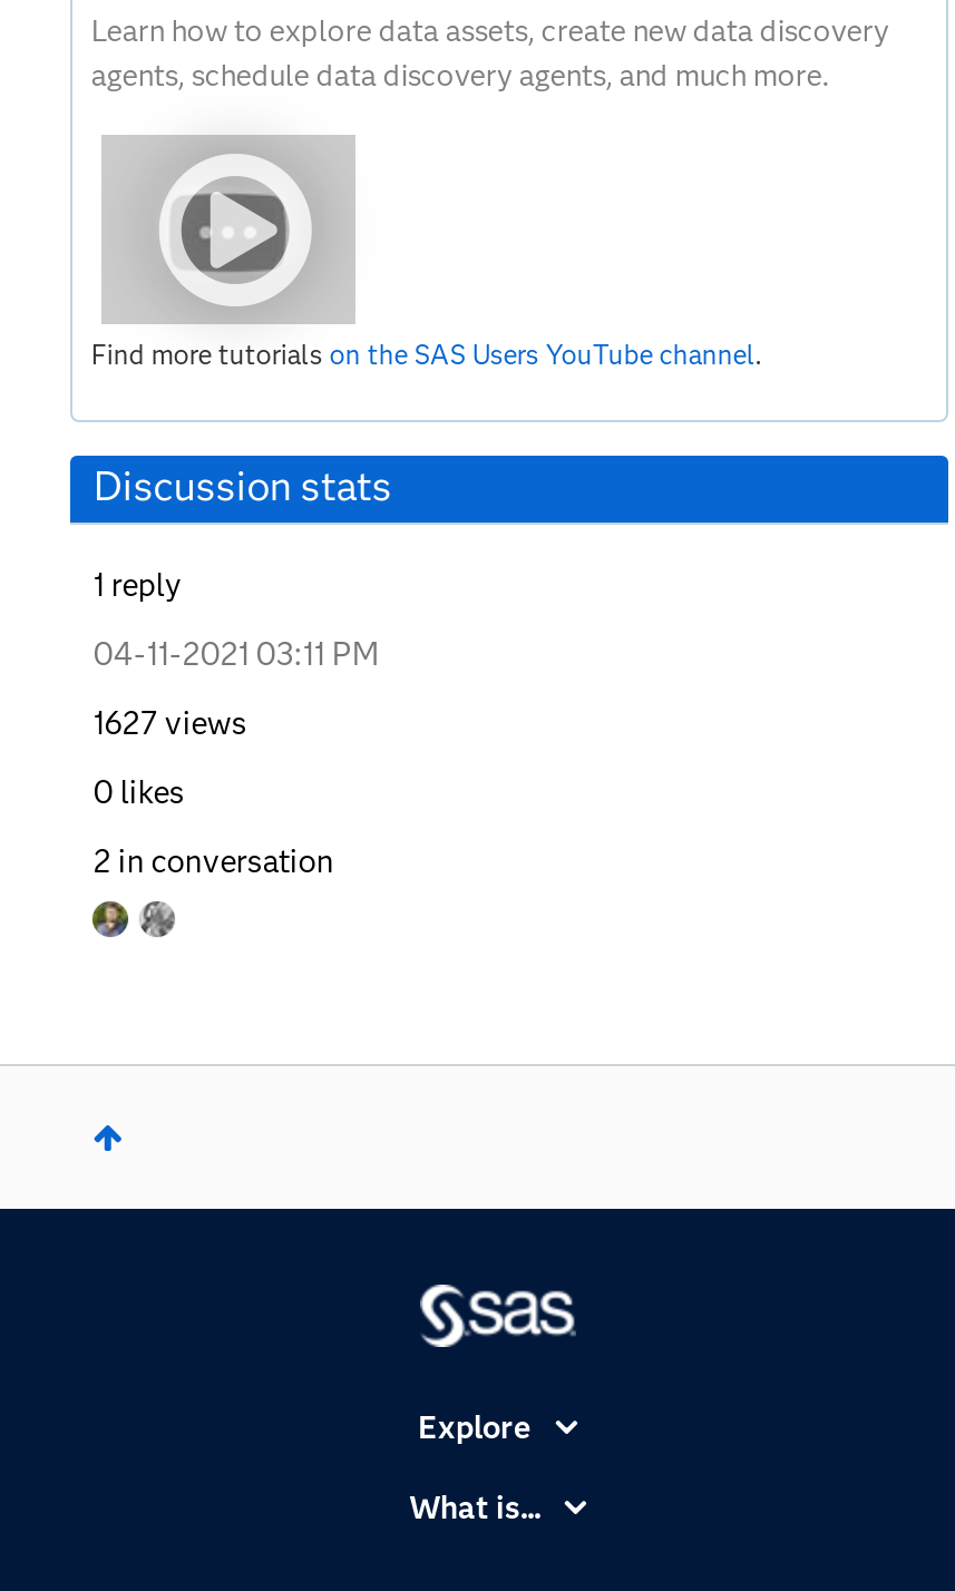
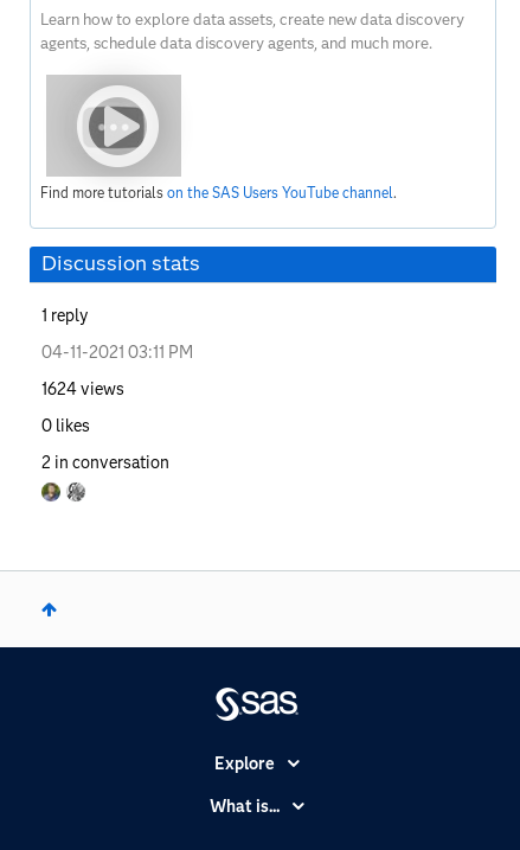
- 1627 views
+ 1624 views
